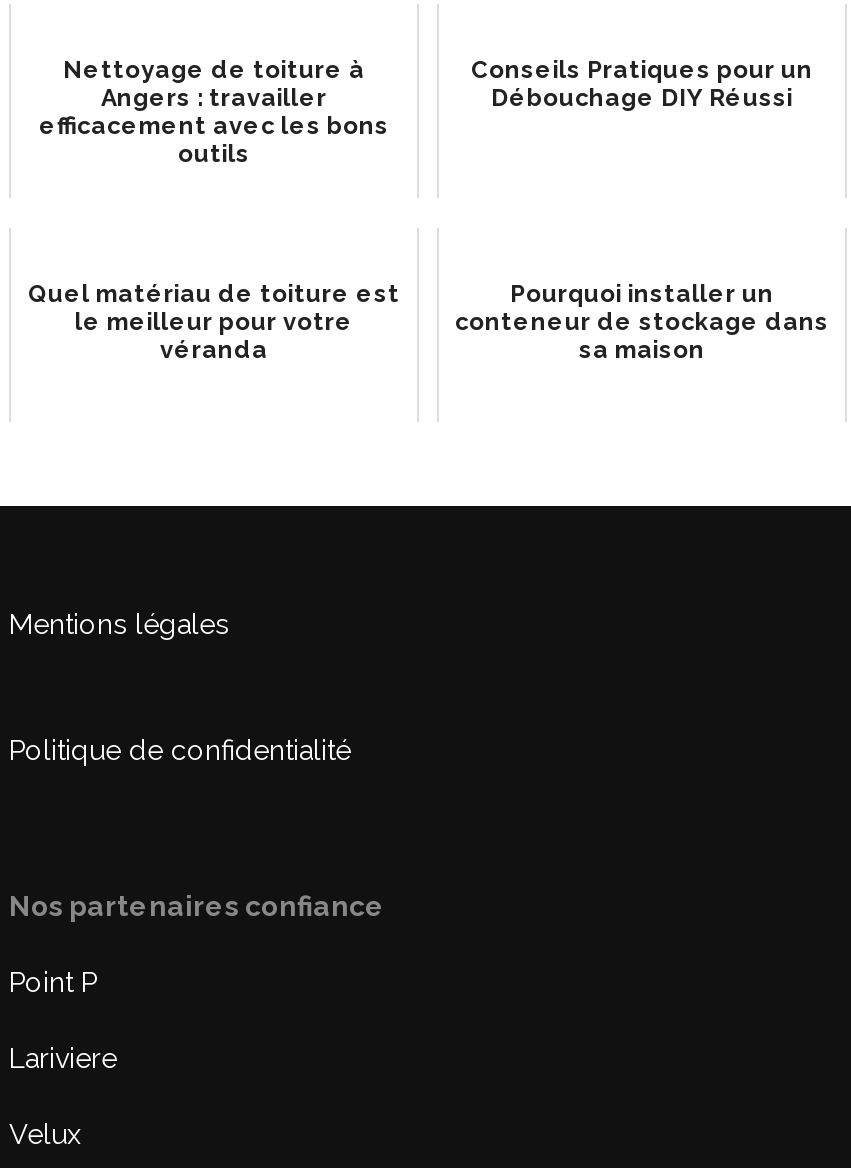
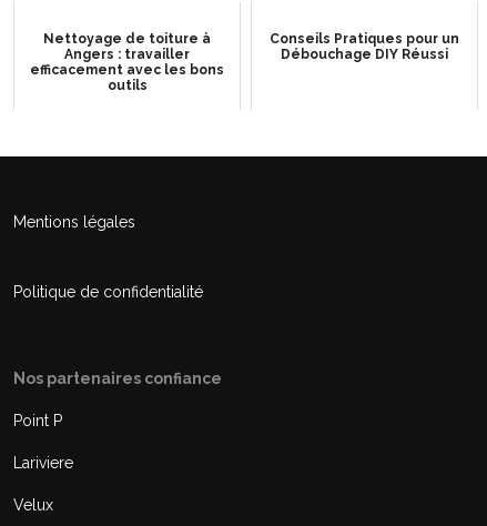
- Quel matériau de toiture est
- le meilleur pour votre
- véranda

- Pourquoi installer un
- conteneur de stockage dans
- sa maison
